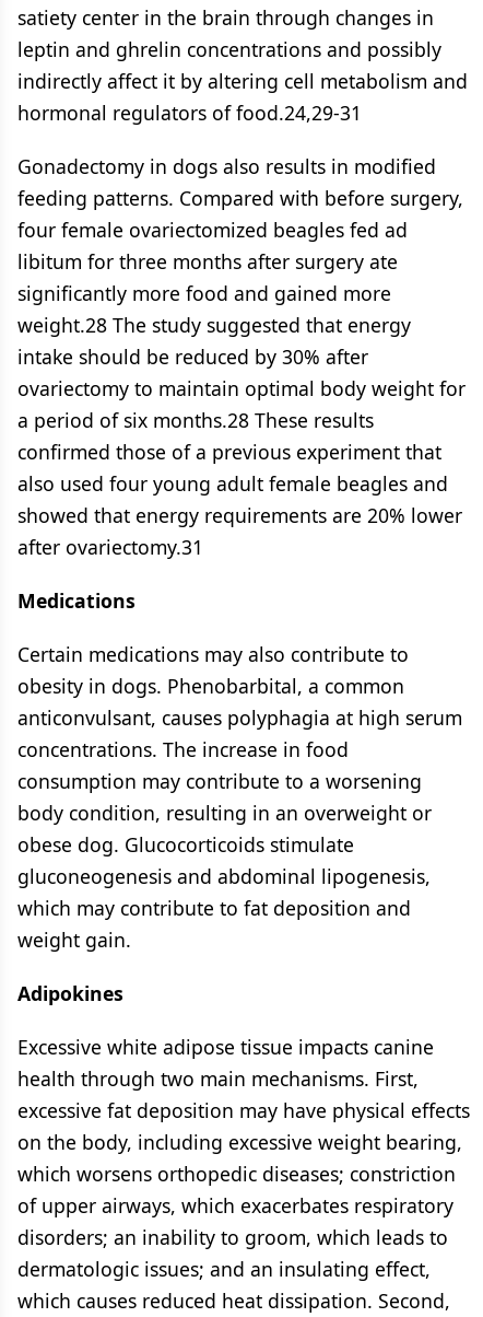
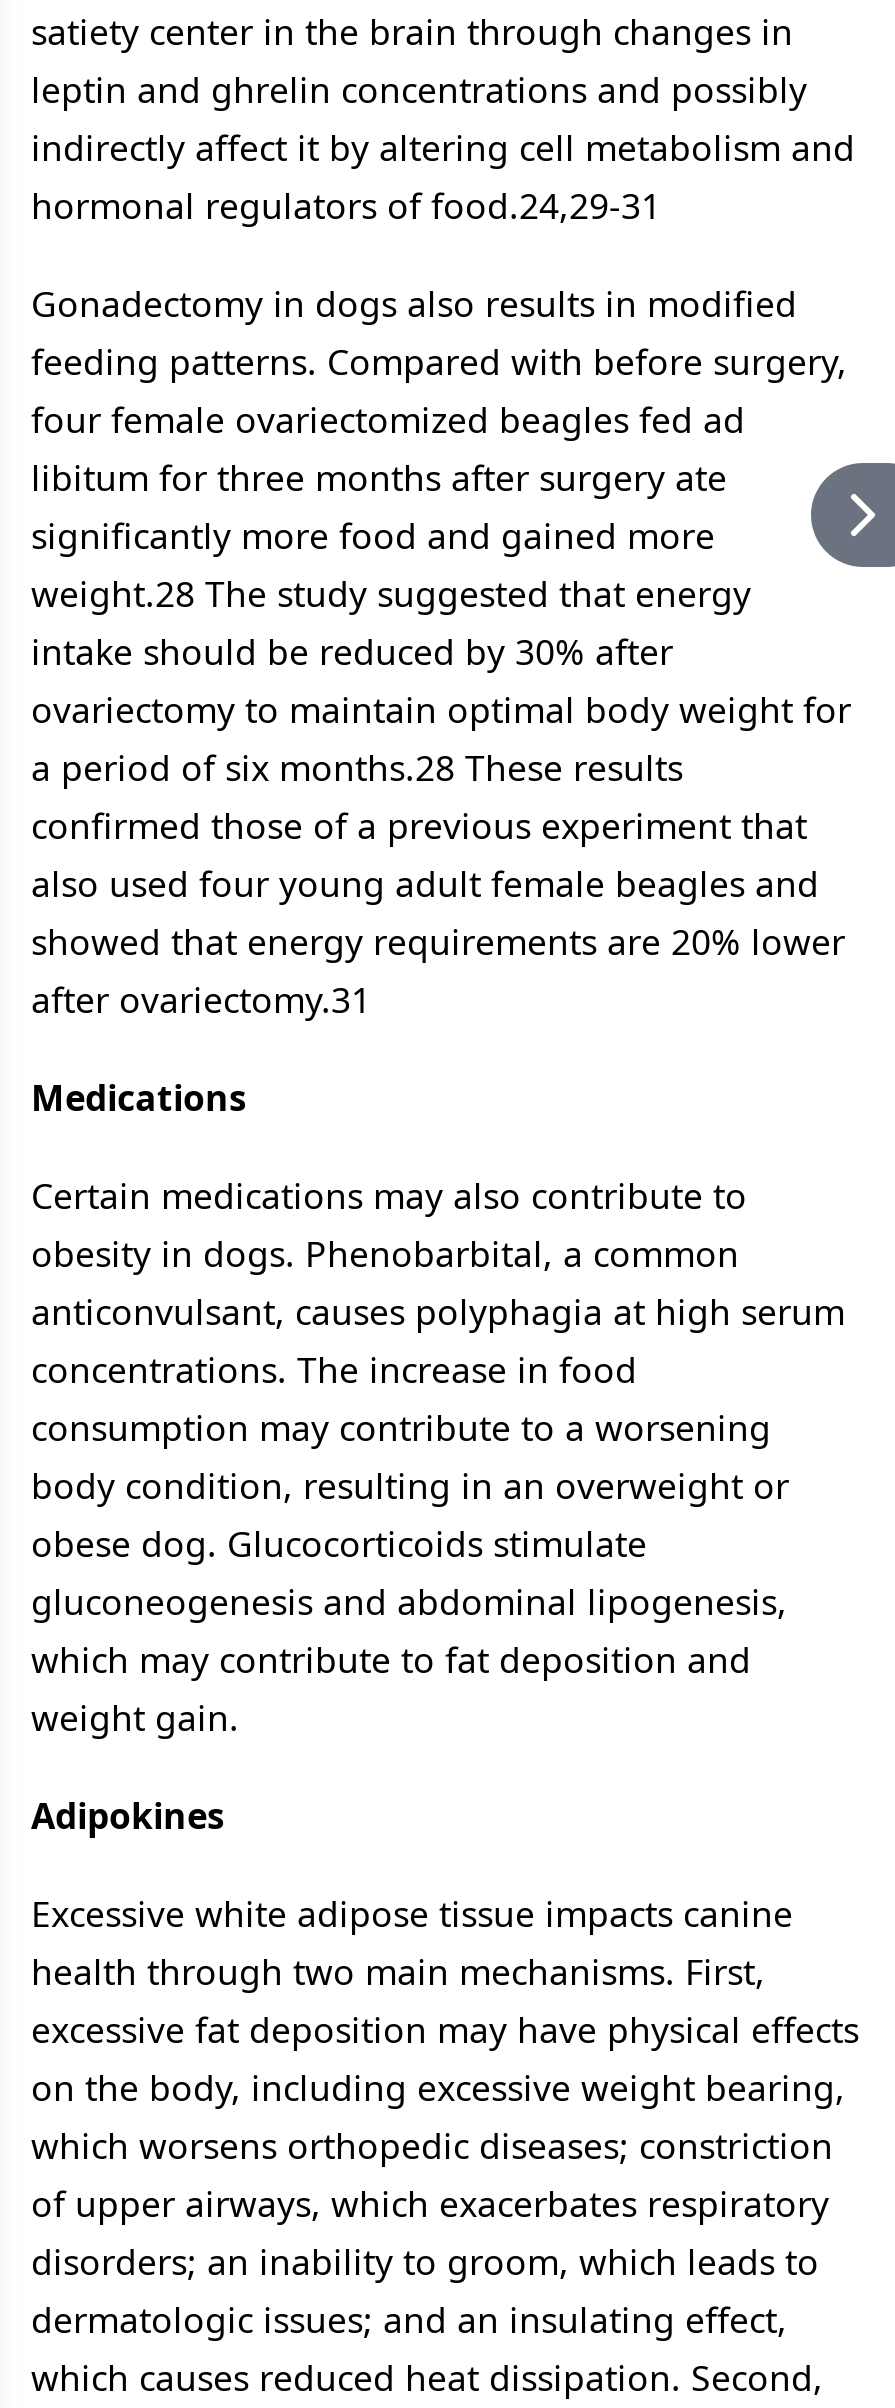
+ [image]
